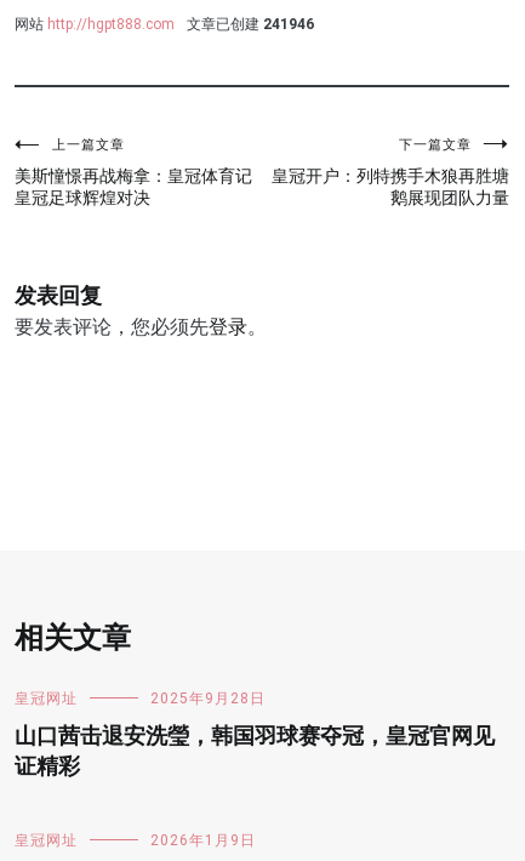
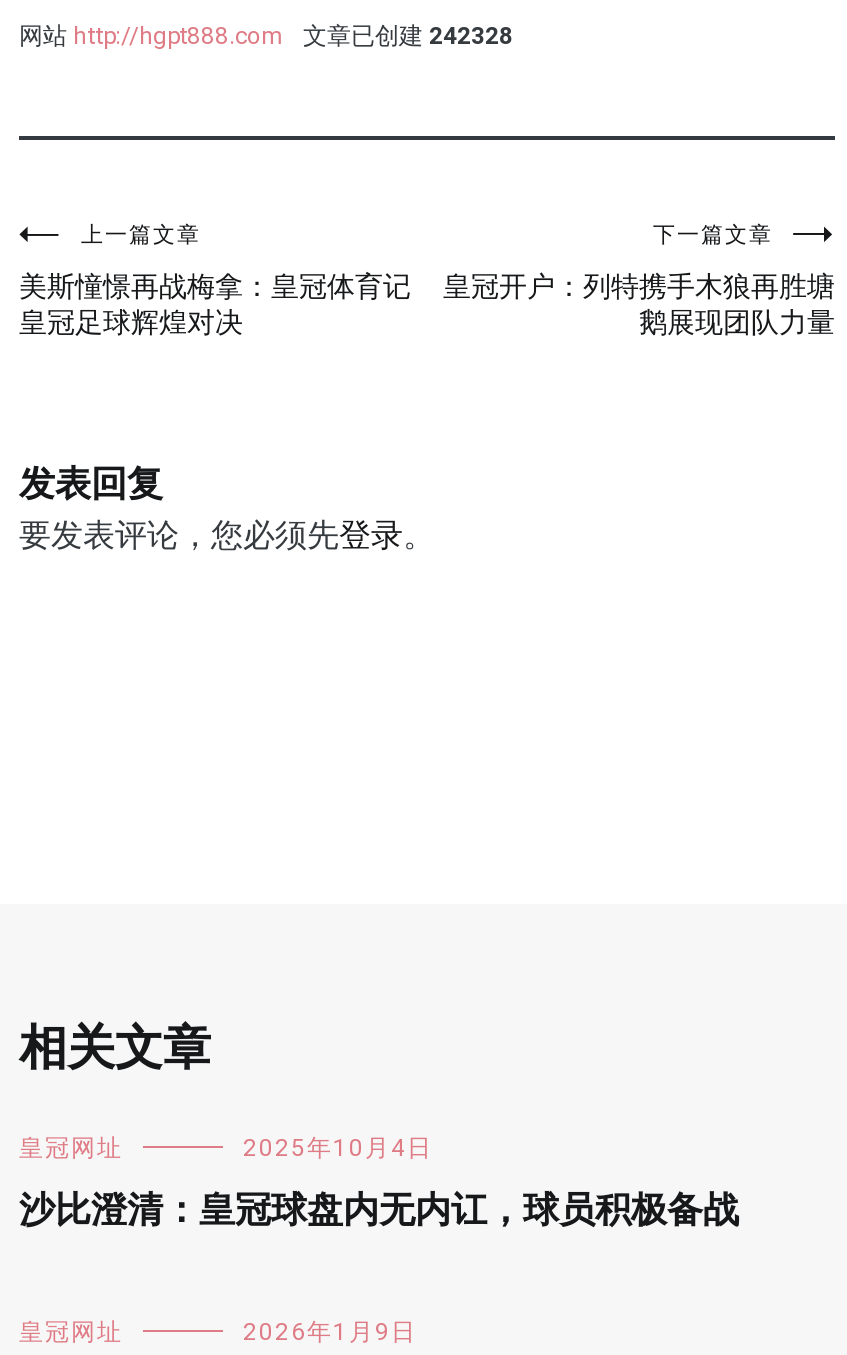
- 网站 http://hgpt888.com 文章已创建 241946
+ 网站 http://hgpt888.com 文章已创建 242328

- 2025年9月28日
+ 2025年10月4日

- 山口茜击退安洗瑩，韩国羽球赛夺冠，皇冠官网见
- 证精彩
+ 沙比澄清：皇冠球盘内无内讧，球员积极备战
